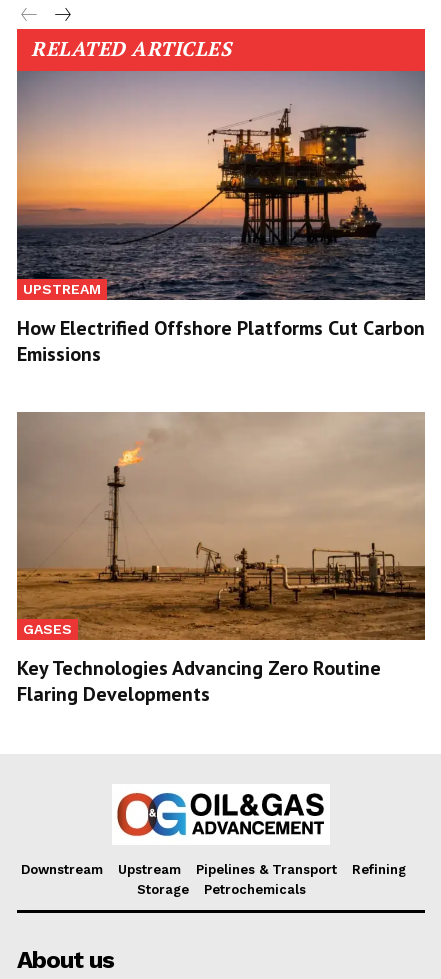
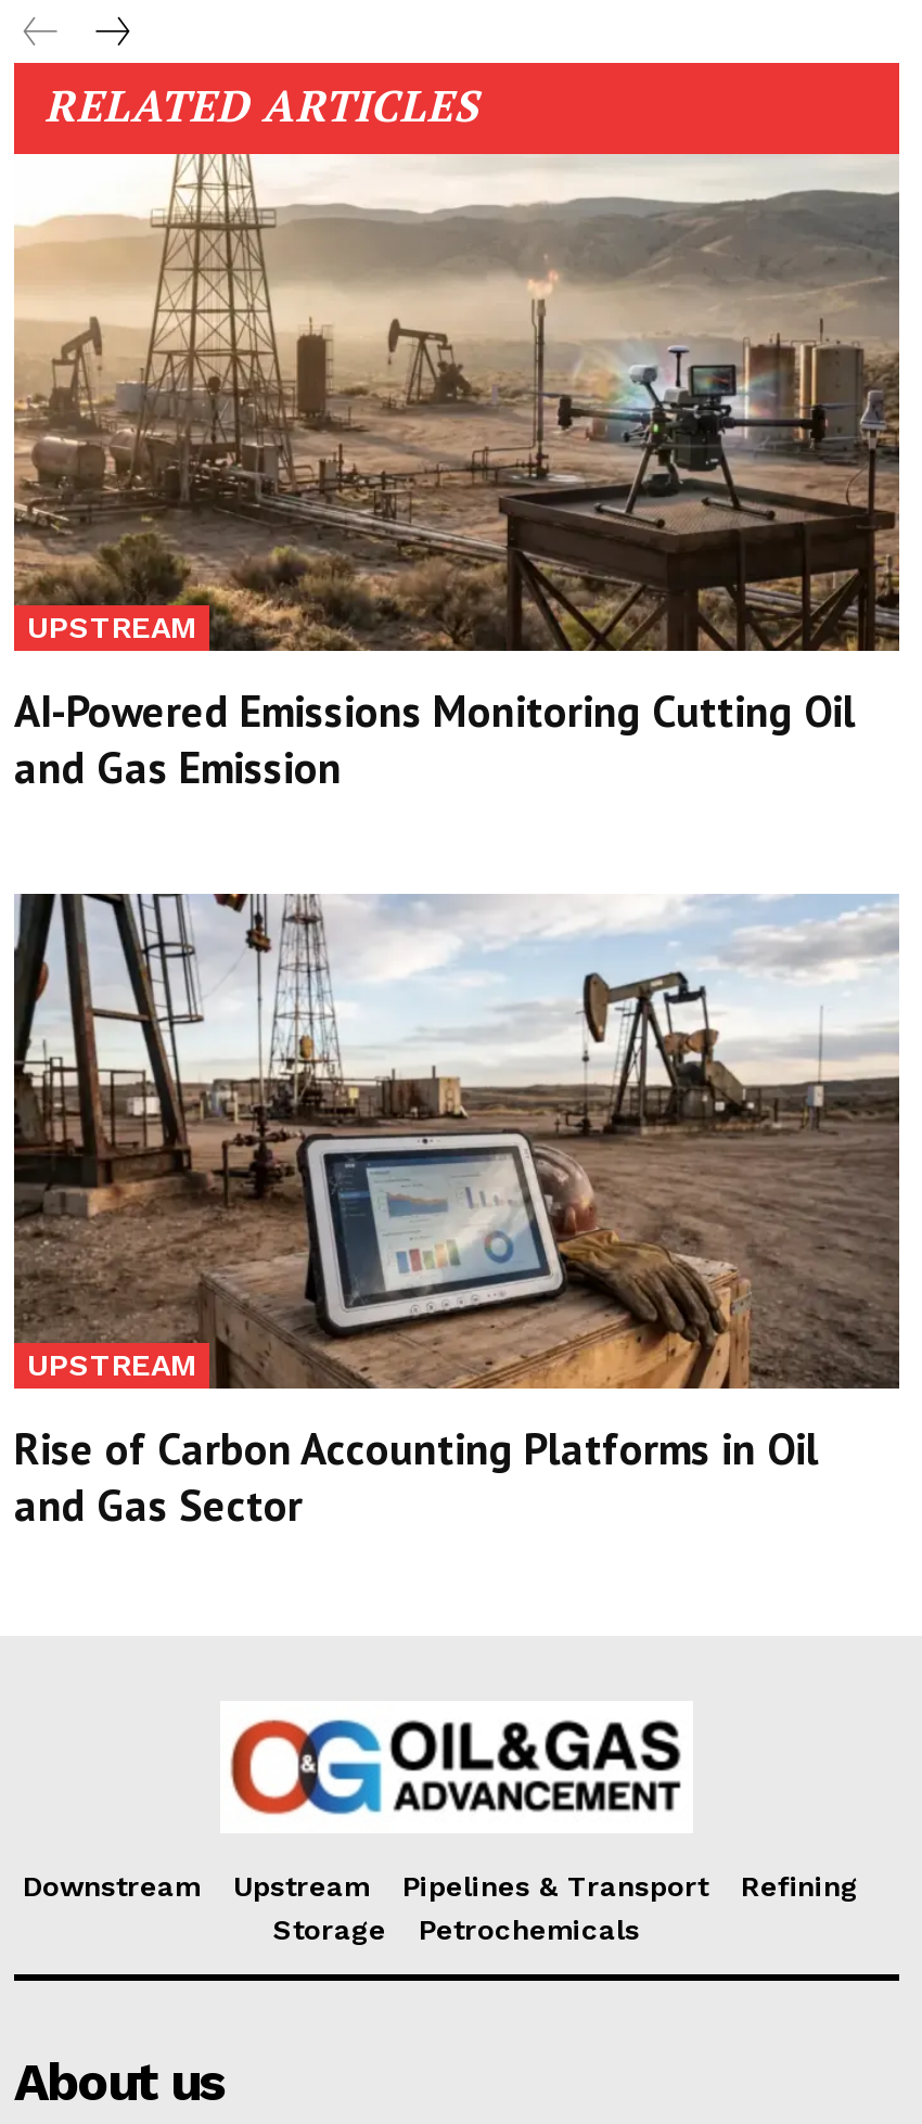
- [image]
- How Electrified Offshore Platforms Cut Carbon
- Emissions
+ [image]
+ AI-Powered Emissions Monitoring Cutting Oil
+ and Gas Emission

- [image]
- GASES
+ [image]
+ UPSTREAM

- Key Technologies Advancing Zero Routine
- Flaring Developments
+ Rise of Carbon Accounting Platforms in Oil
+ and Gas Sector
